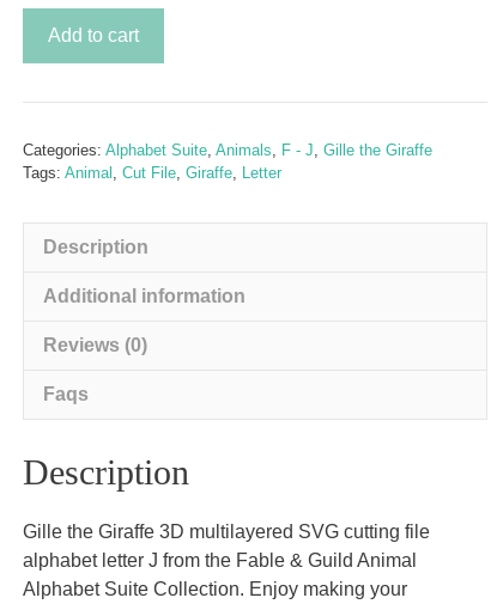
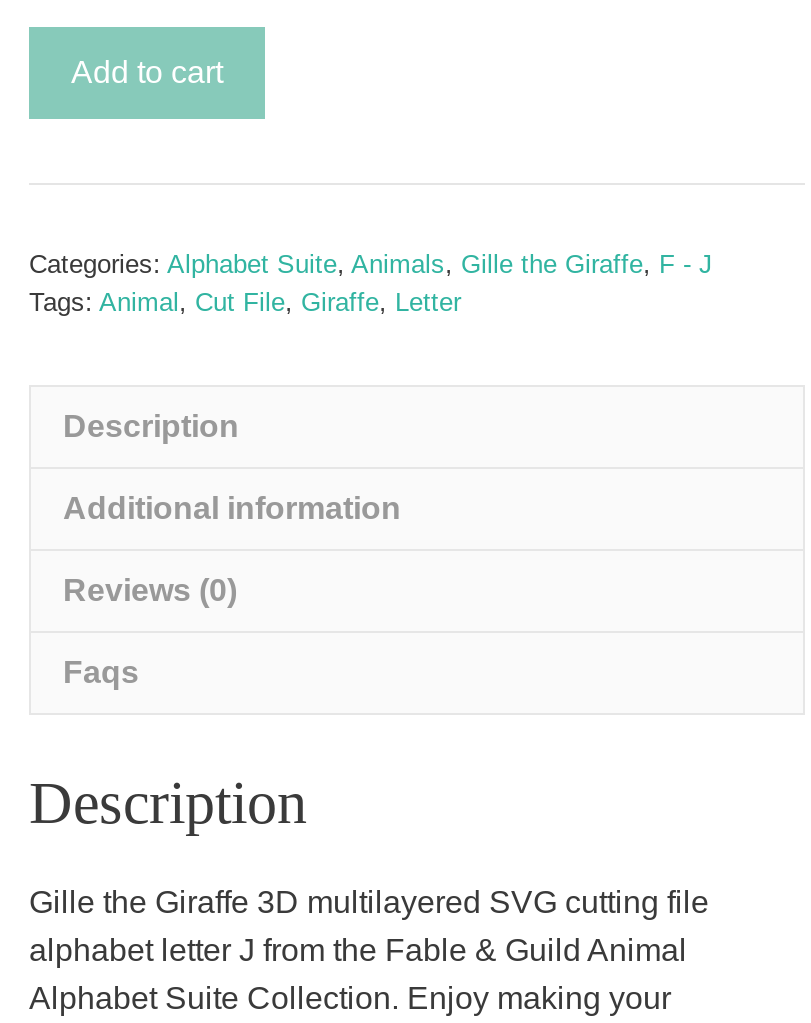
- Categories: Alphabet Suite, Animals, F - J, Gille the Giraffe
+ Categories: Alphabet Suite, Animals, Gille the Giraffe, F - J
